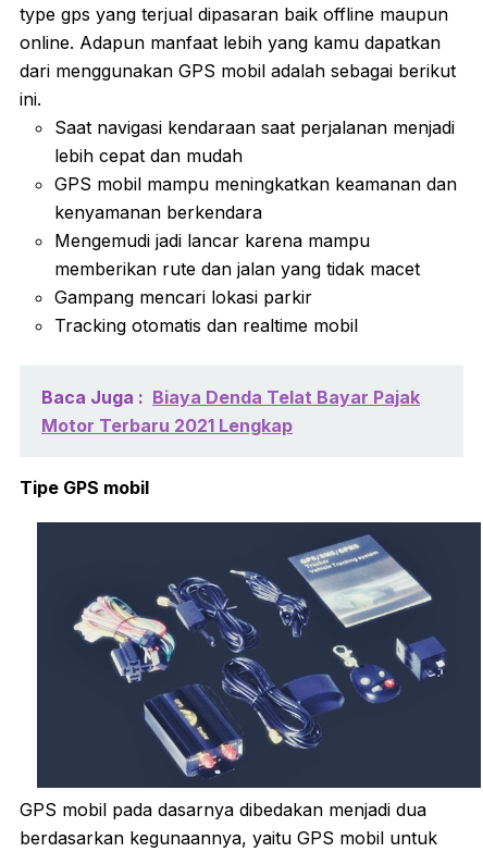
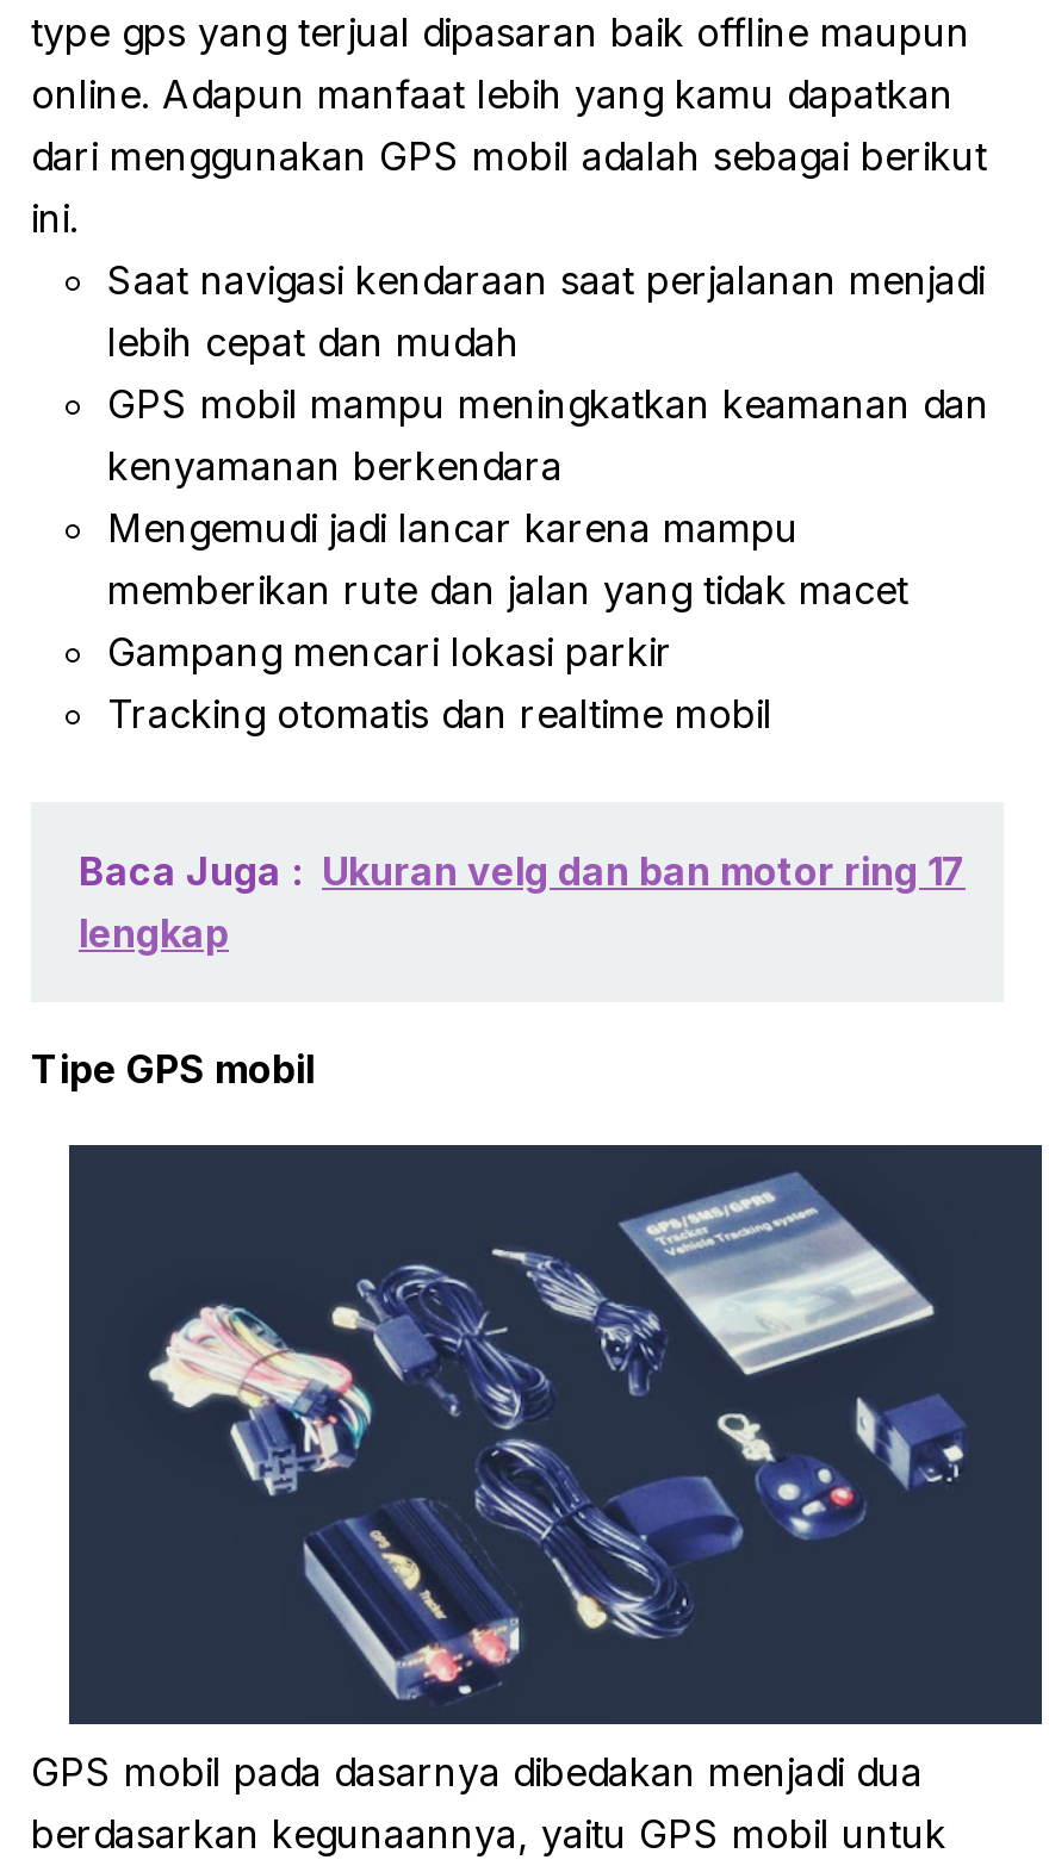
- Baca Juga : Biaya Denda Telat Bayar Pajak
- Motor Terbaru 2021 Lengkap
+ Baca Juga : Ukuran velg dan ban motor ring 17
+ lengkap
